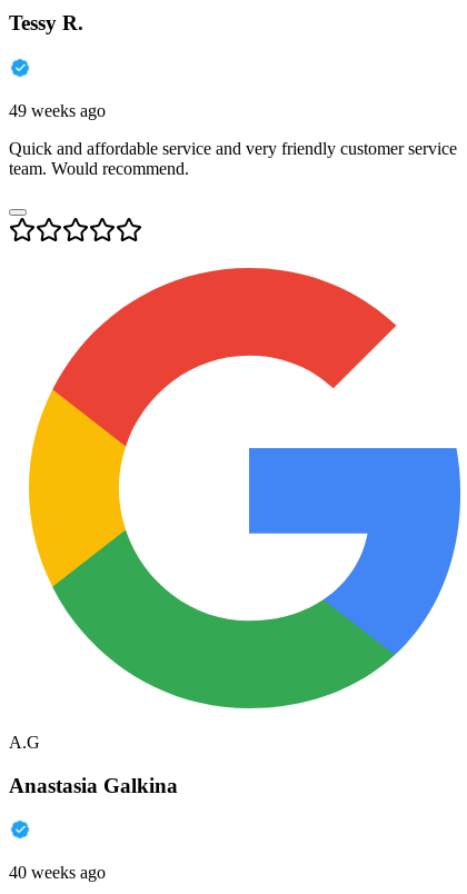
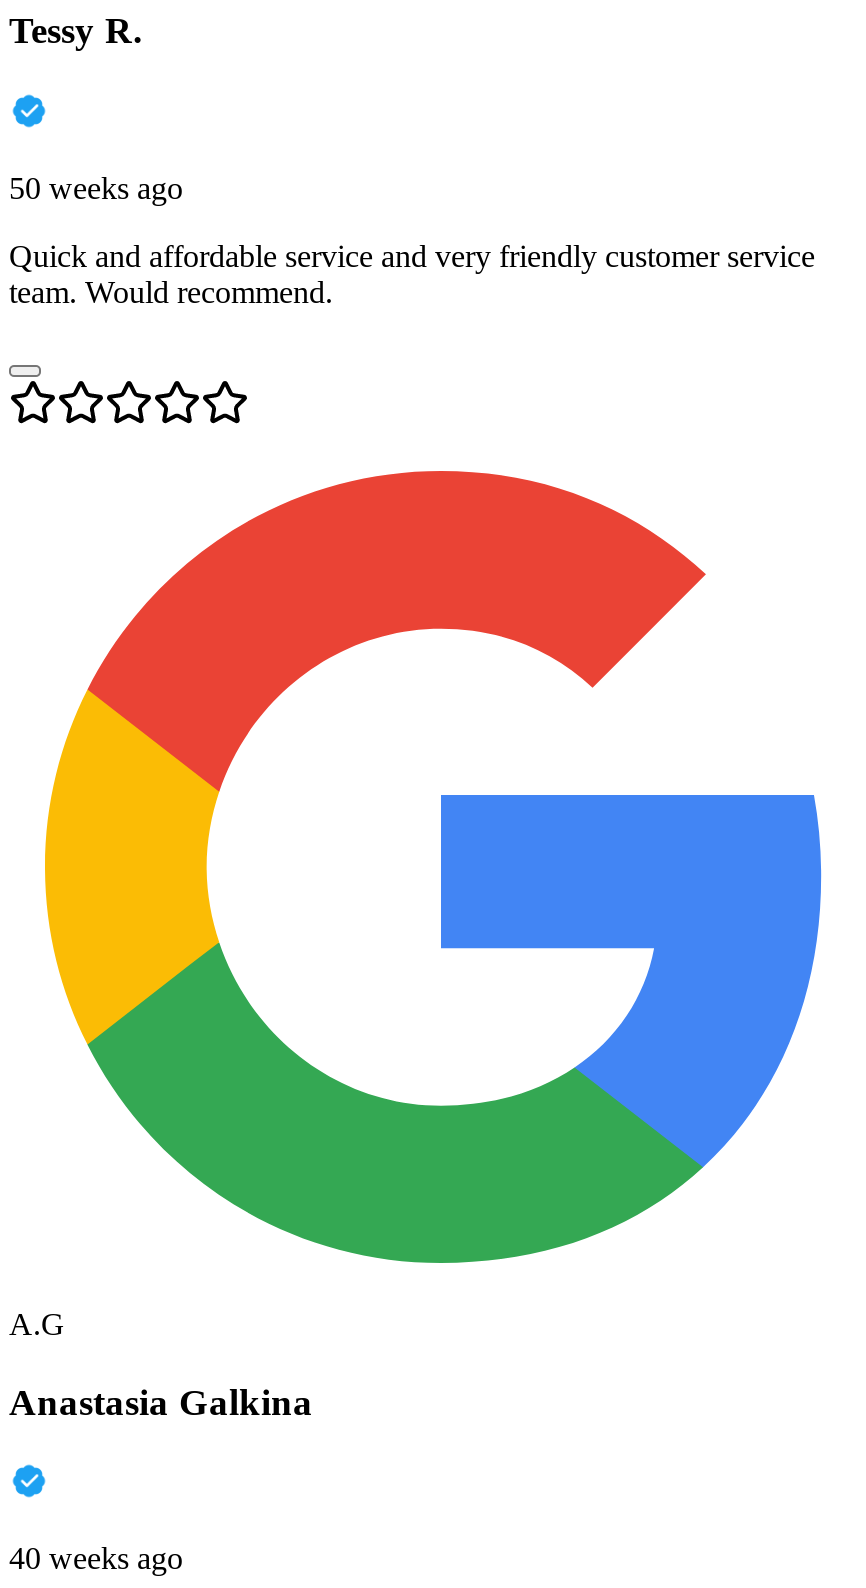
- 49 weeks ago
+ 50 weeks ago
